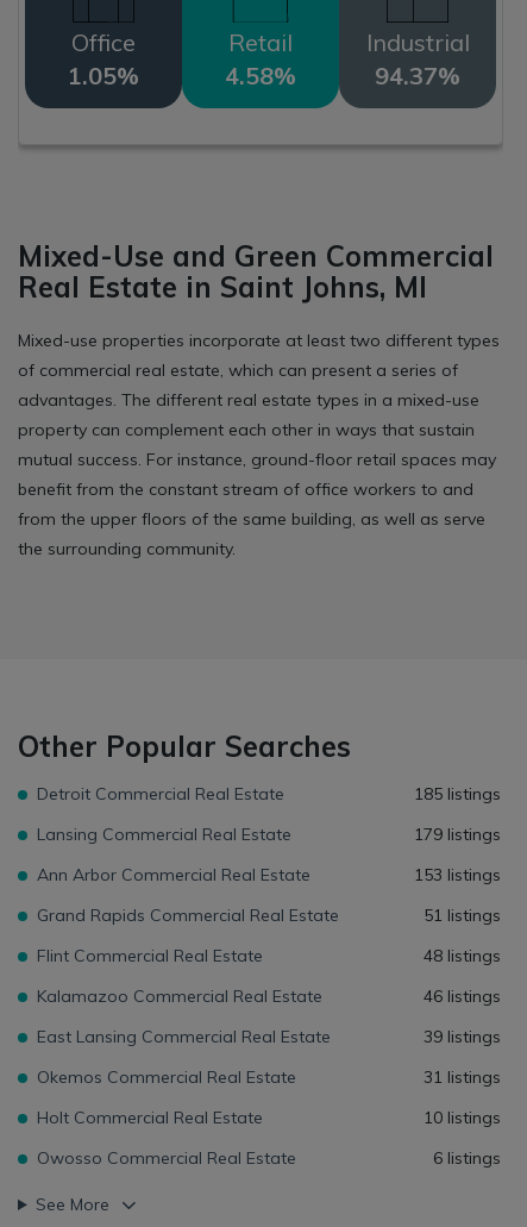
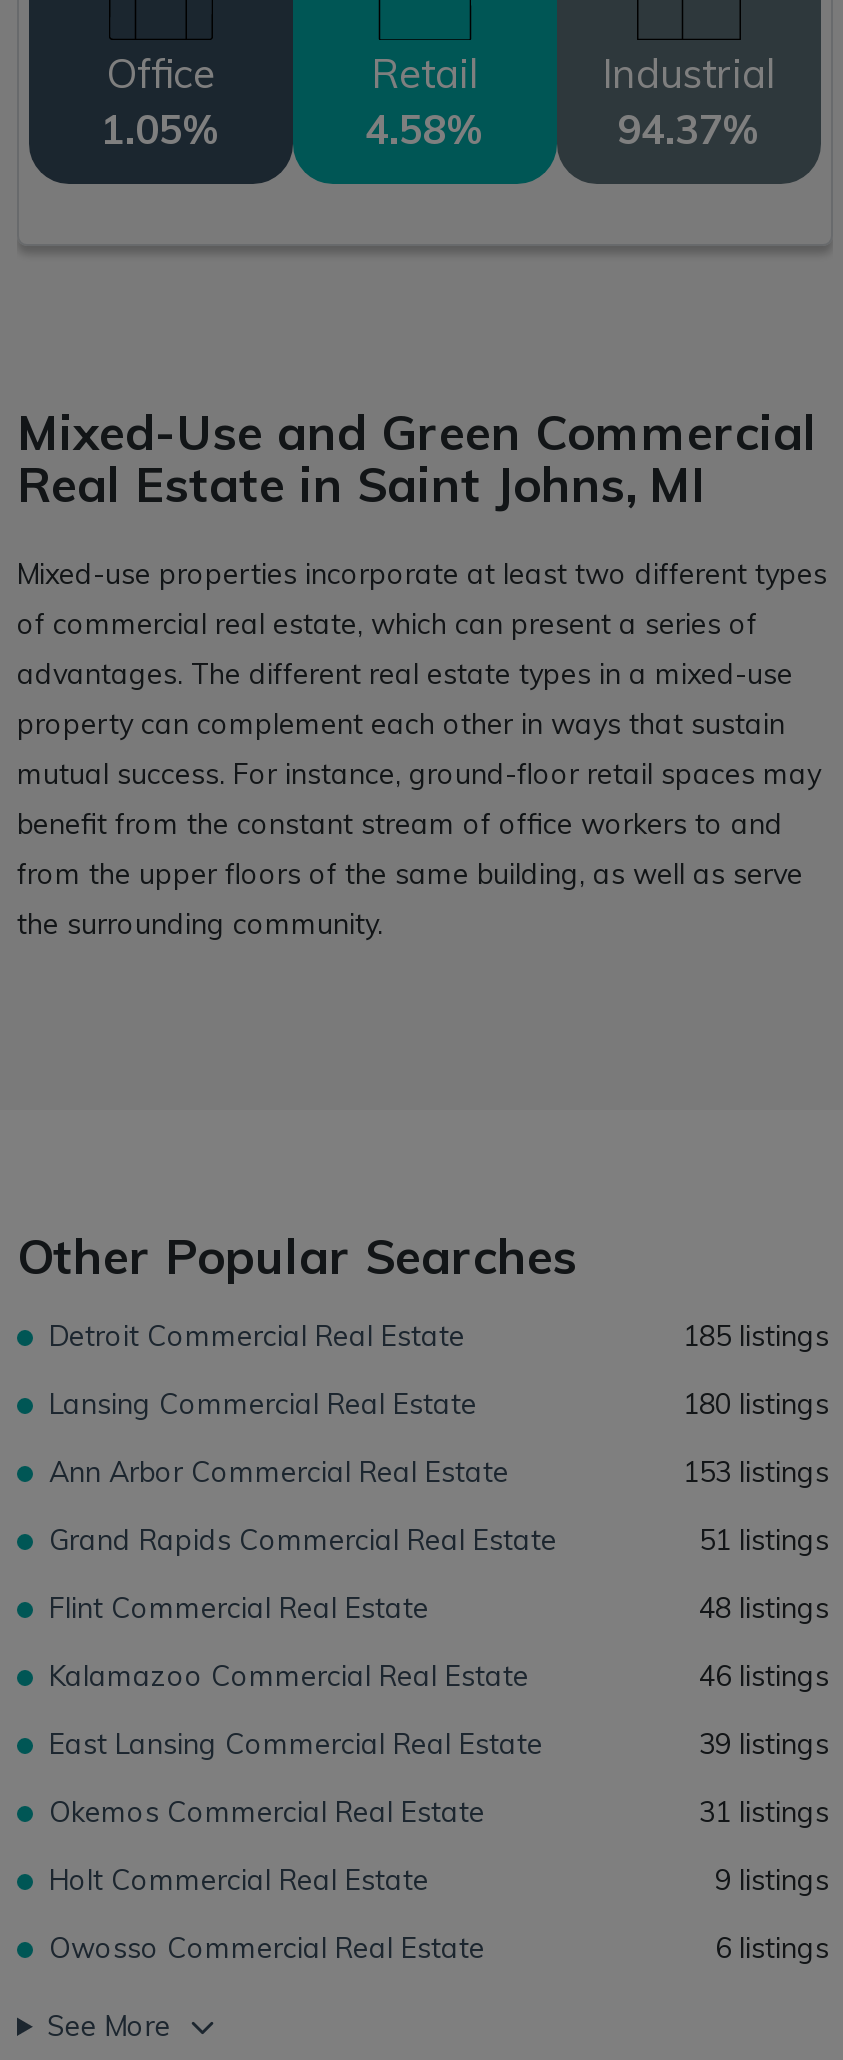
- 179 listings
+ 180 listings

- 10 listings
+ 9 listings
